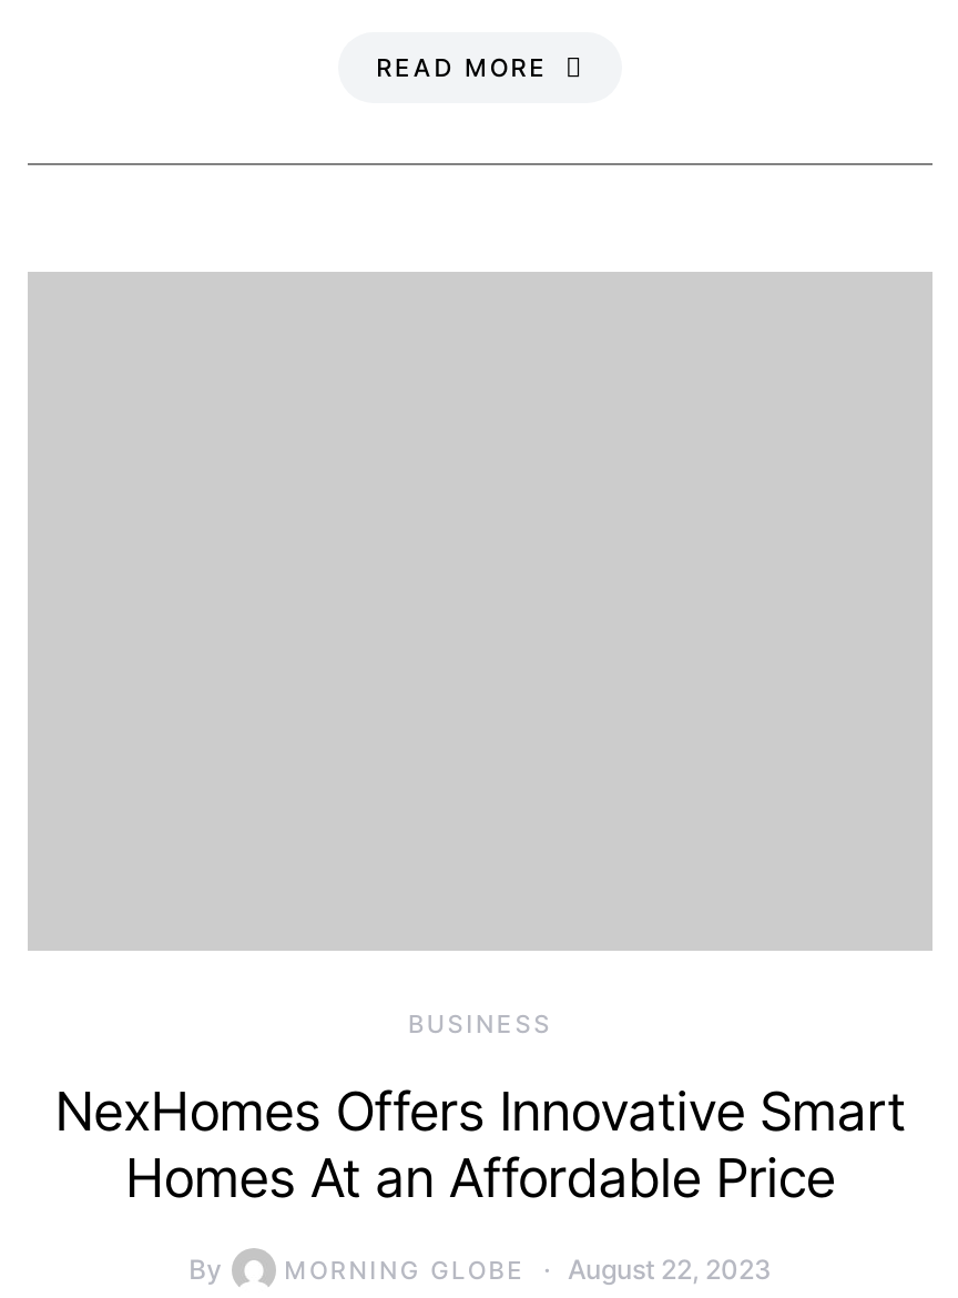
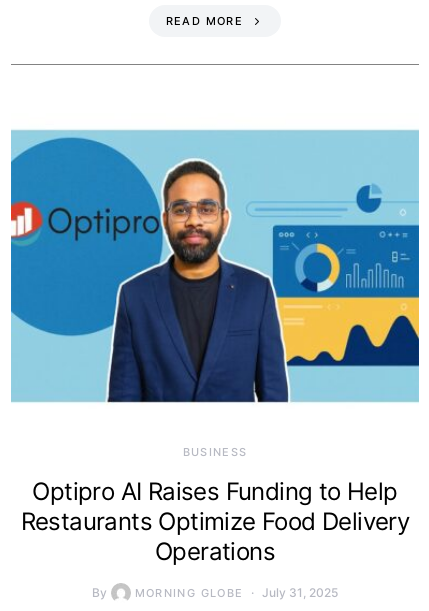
+ [image]

- NexHomes Offers Innovative Smart
- Homes At an Affordable Price
+ Optipro AI Raises Funding to Help
+ Restaurants Optimize Food Delivery
+ Operations

- By MORNING GLOBE August 22, 2023
+ By MORNING GLOBE July 31, 2025
